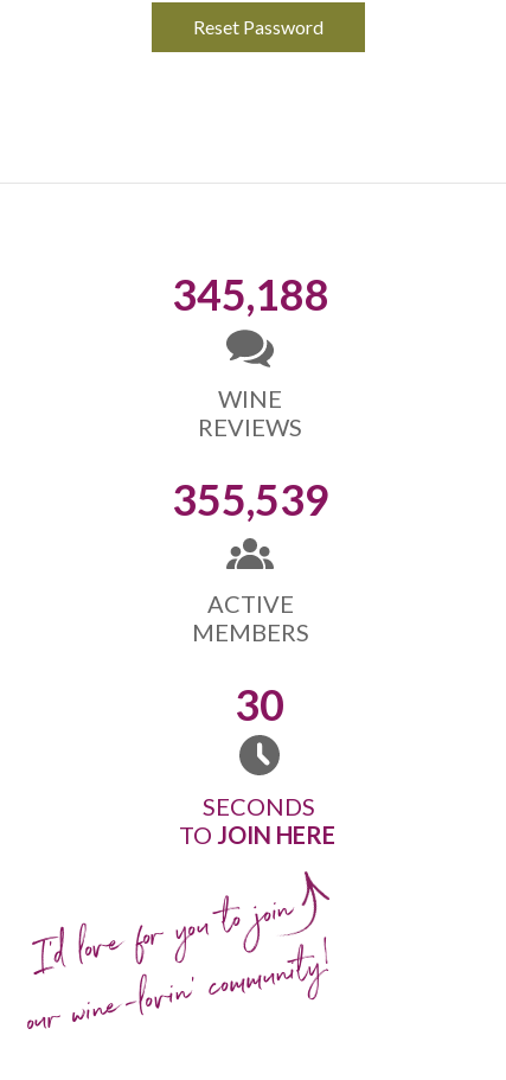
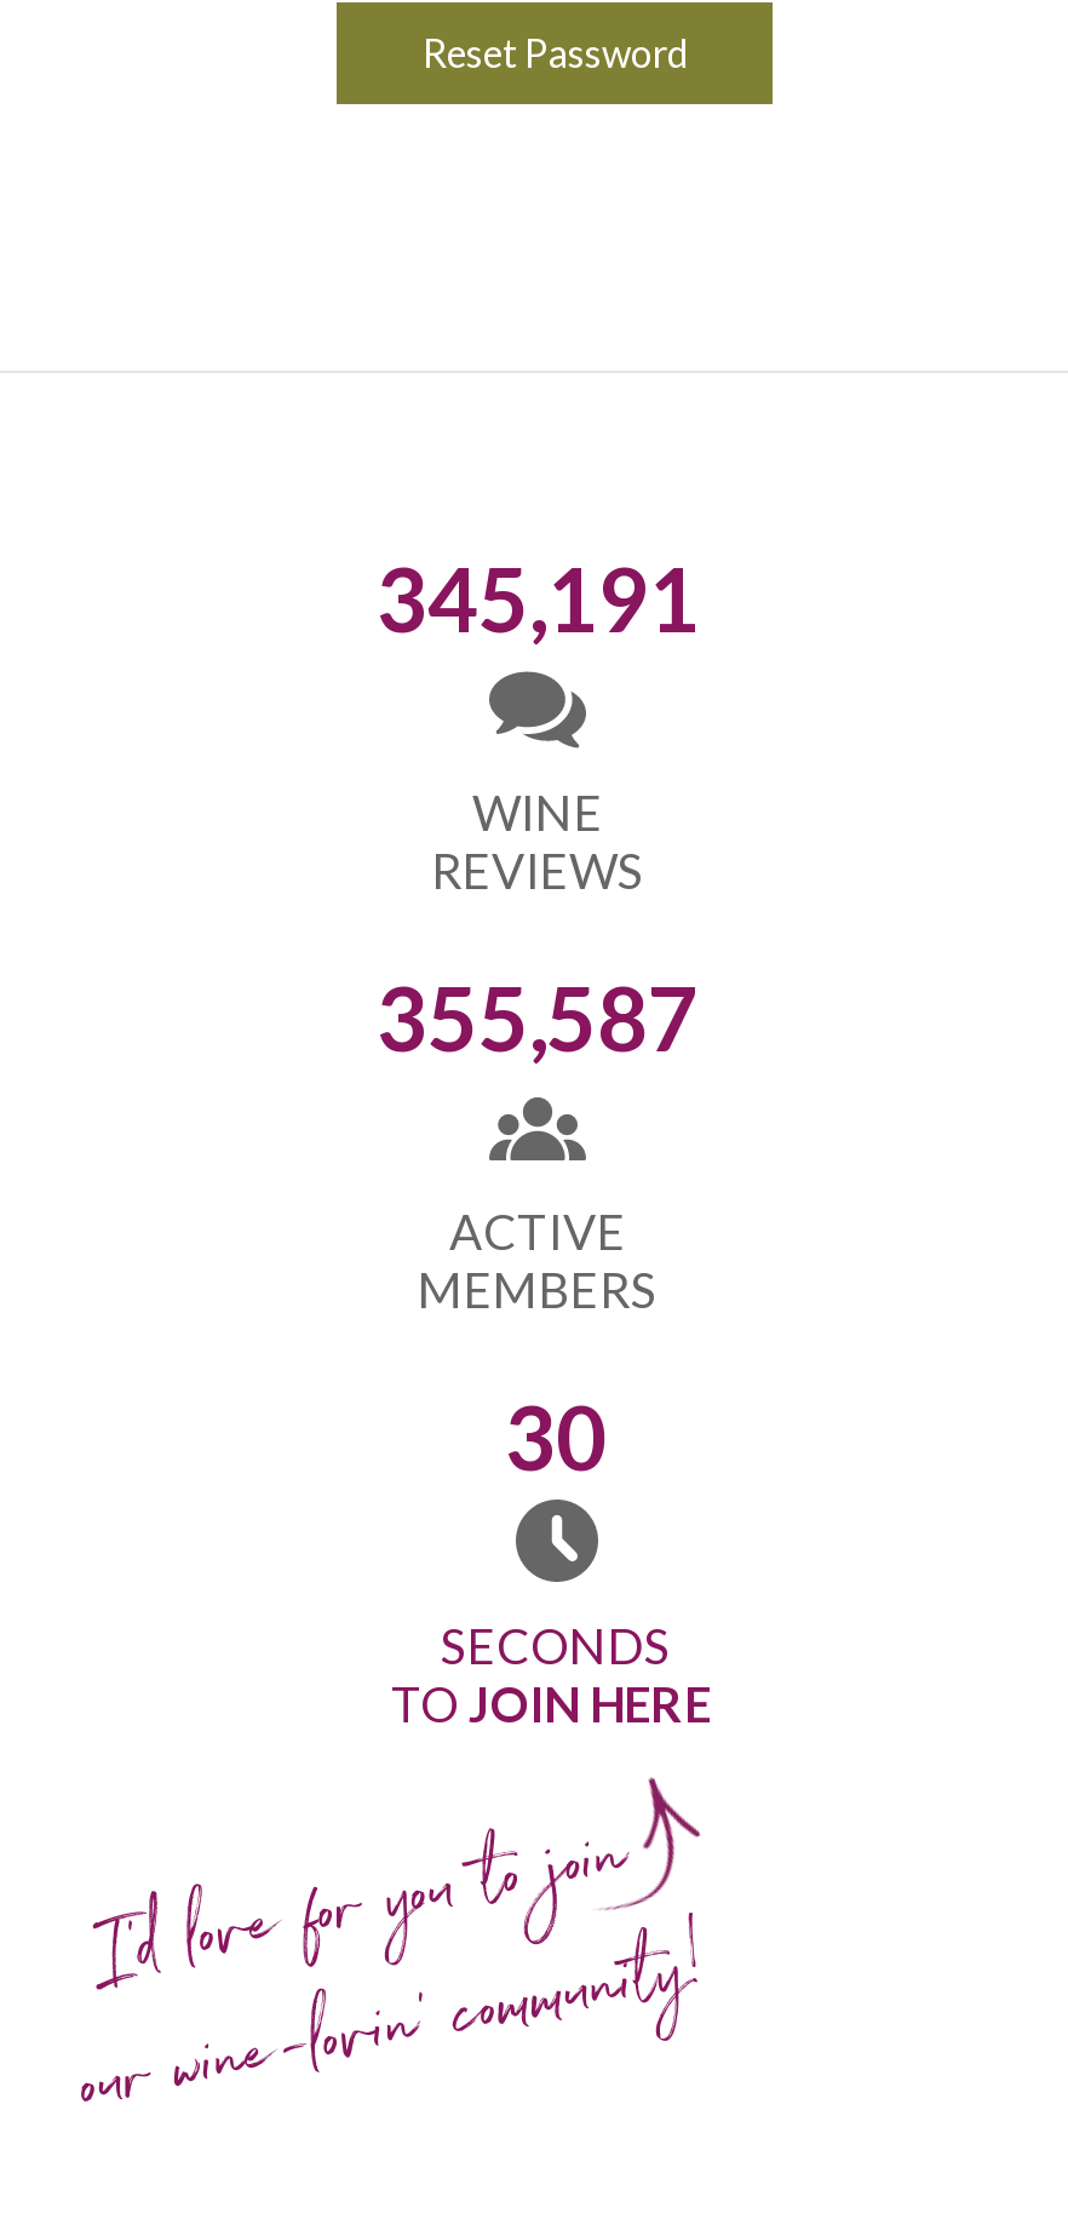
- 345,188
+ 345,191

- 355,539
+ 355,587
